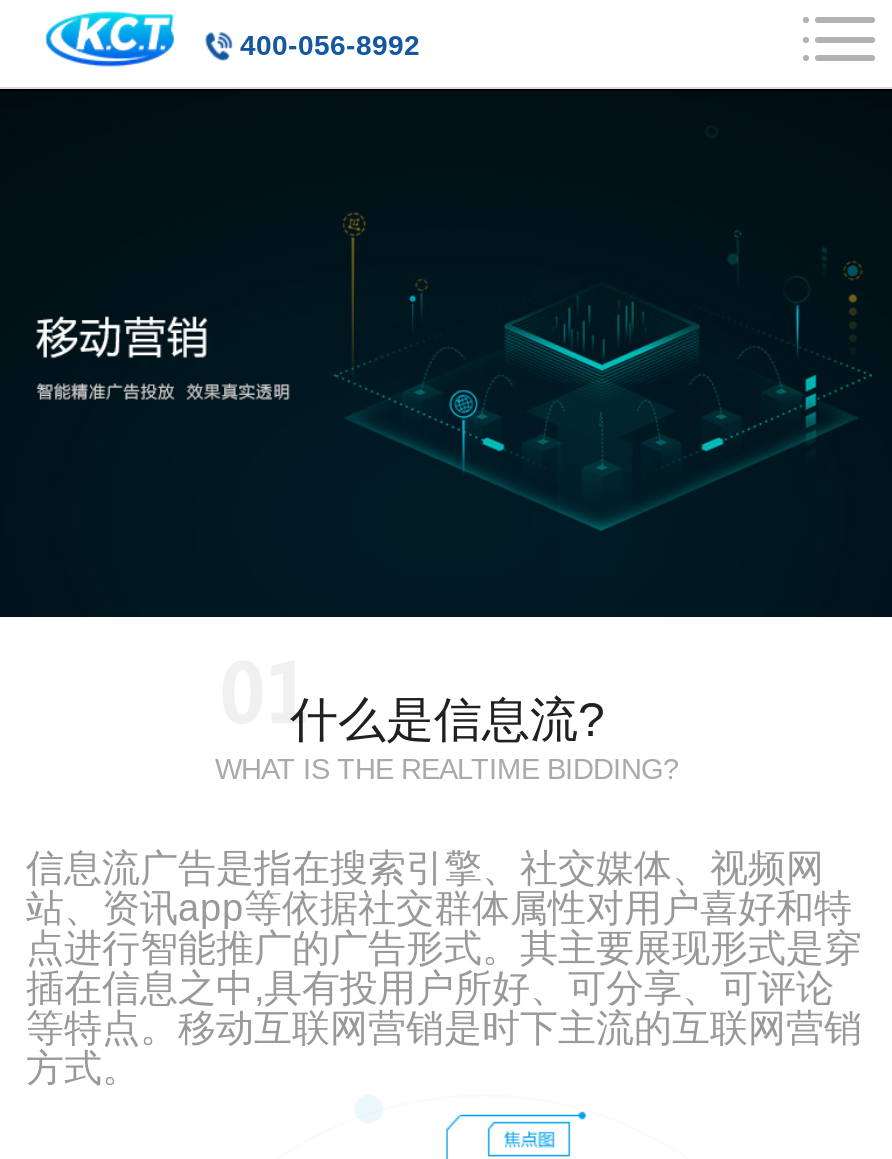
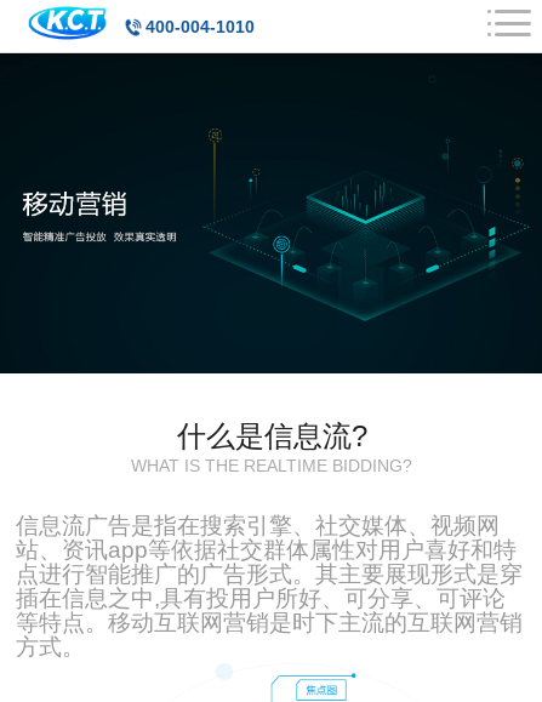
- 400-056-8992
+ 400-004-1010
